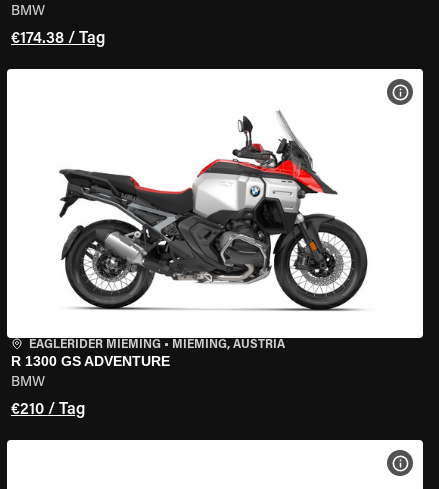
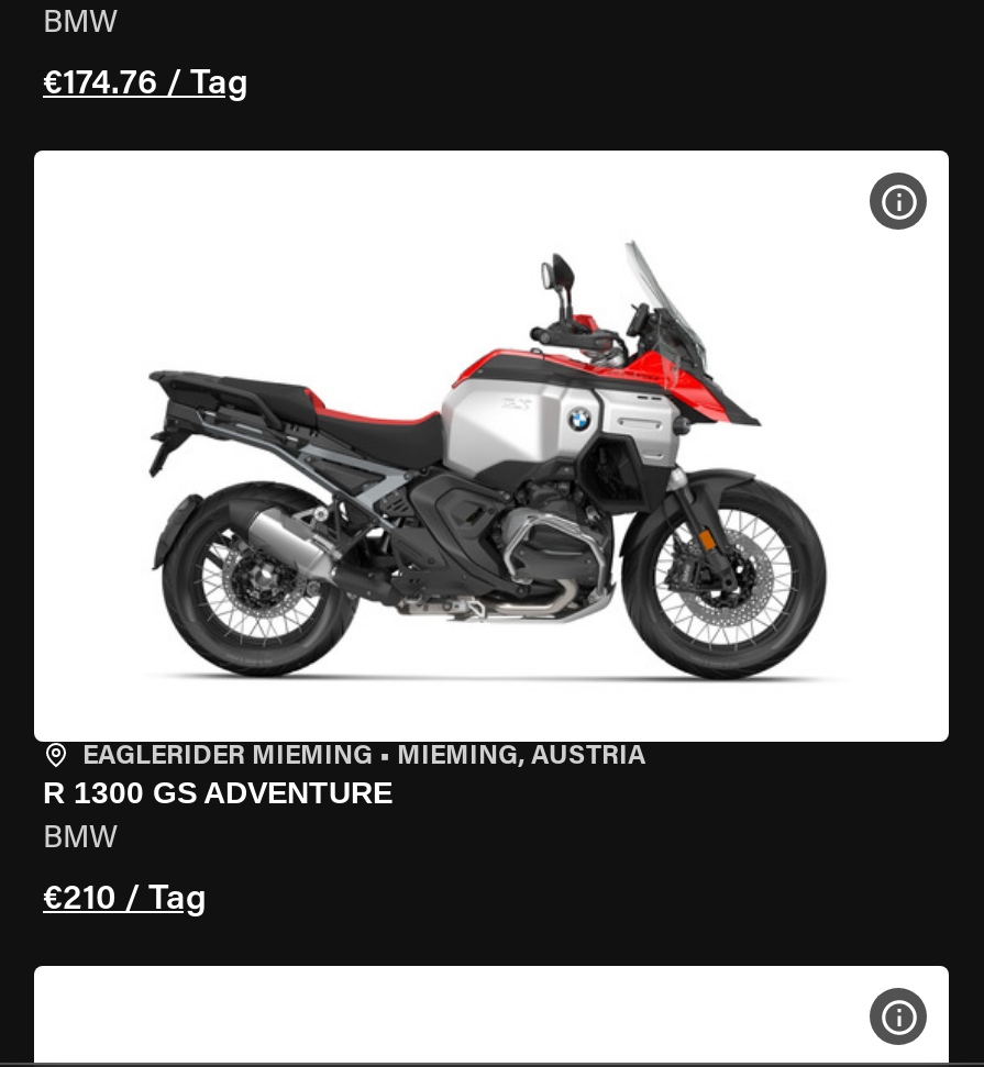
- €174.38 / Tag
+ €174.76 / Tag
